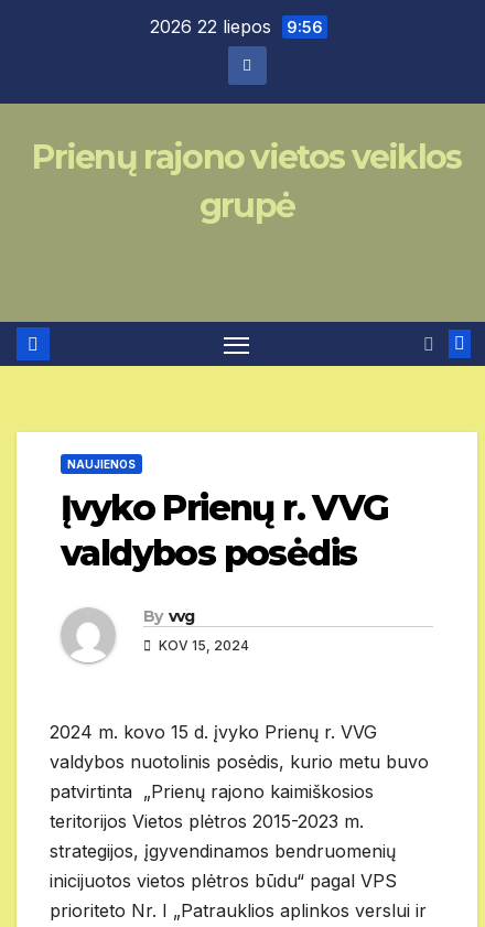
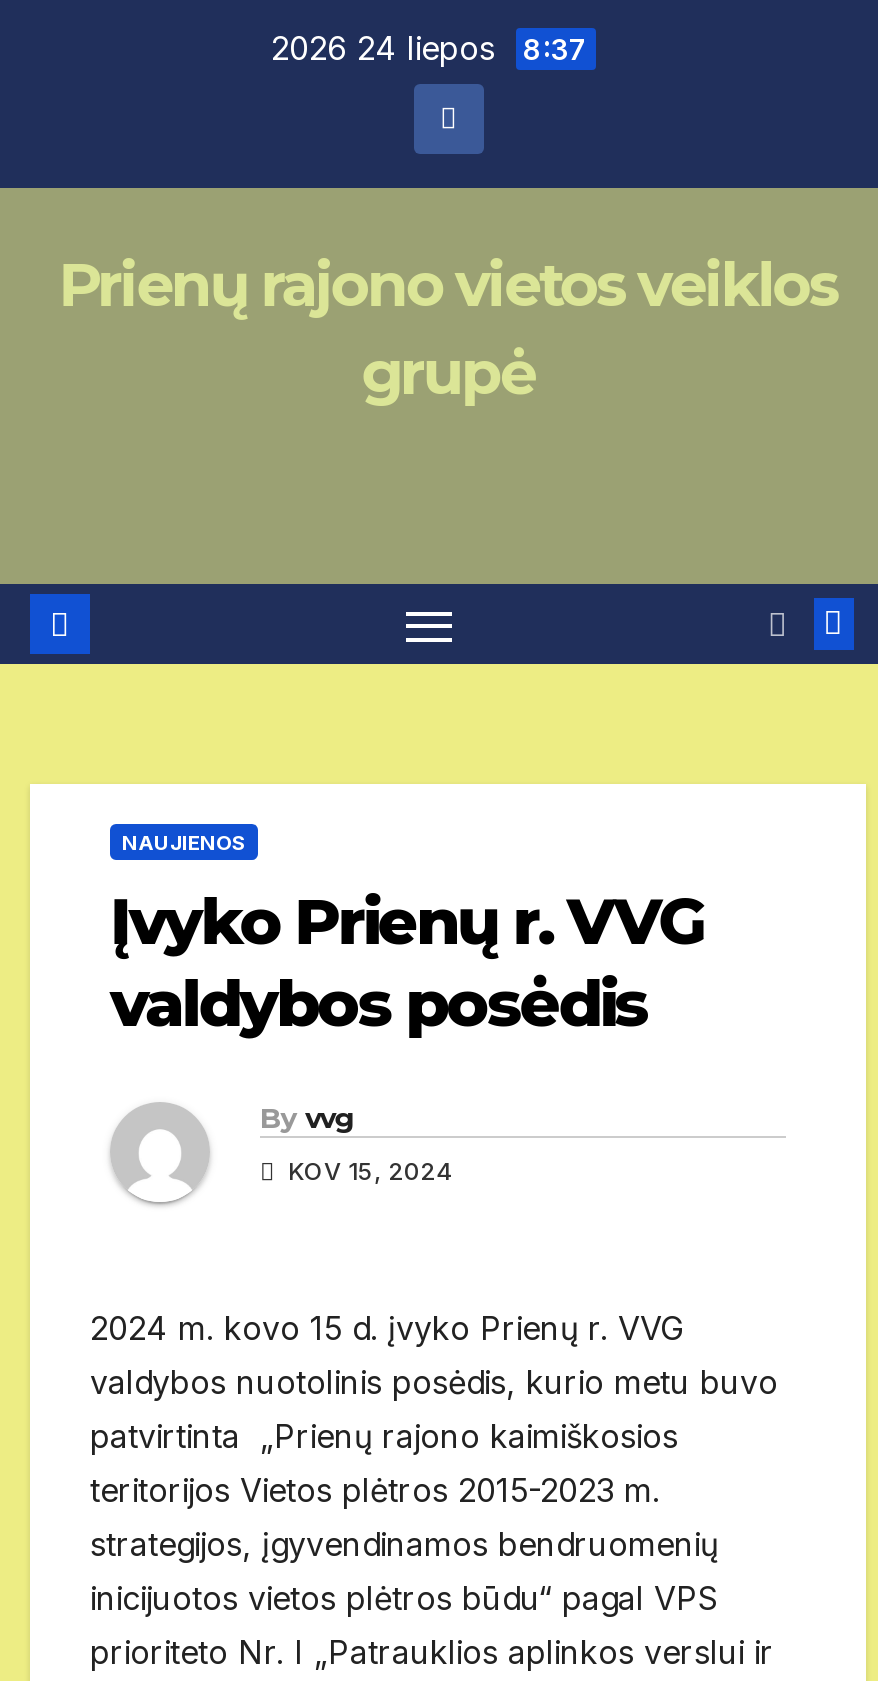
- 2026 22 liepos 9:56
+ 2026 24 liepos 8:37
